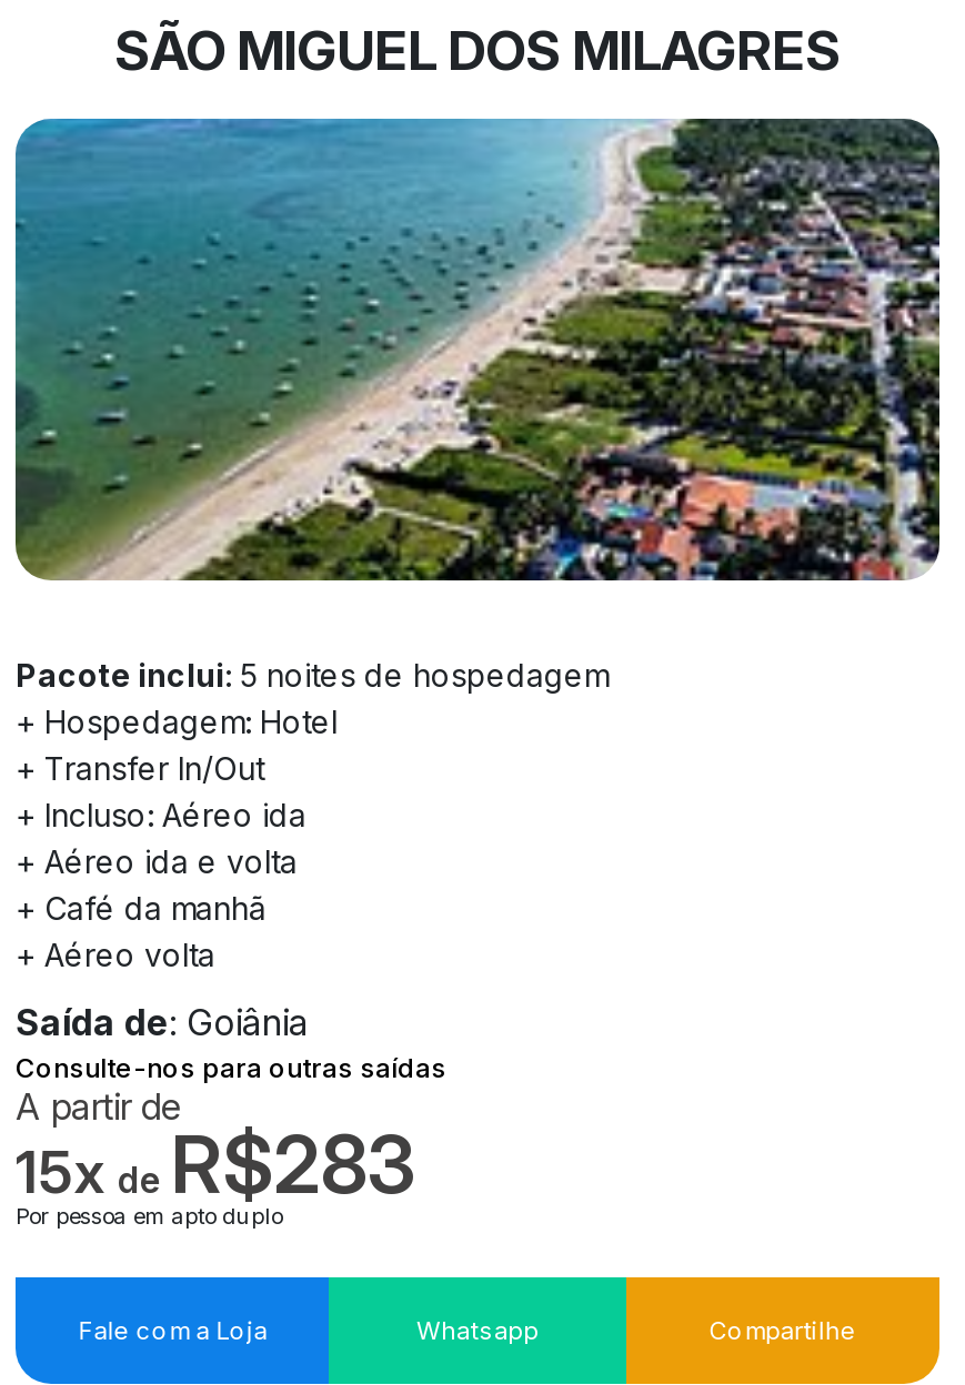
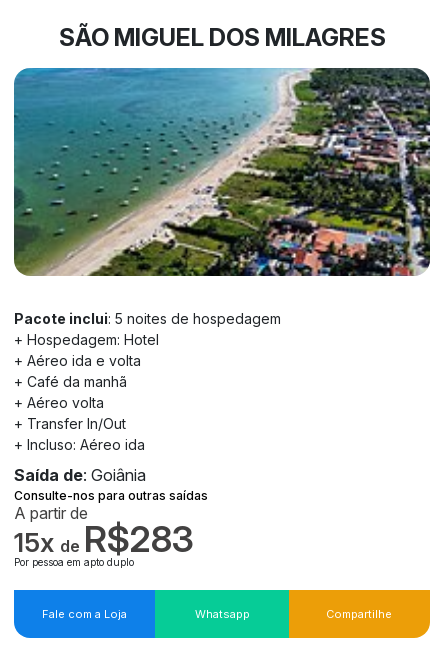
moved down: + Transfer In/Out | + Incluso: Aéreo ida

moved up: + Aéreo ida e volta | + Café da manhã | + Aéreo volta
